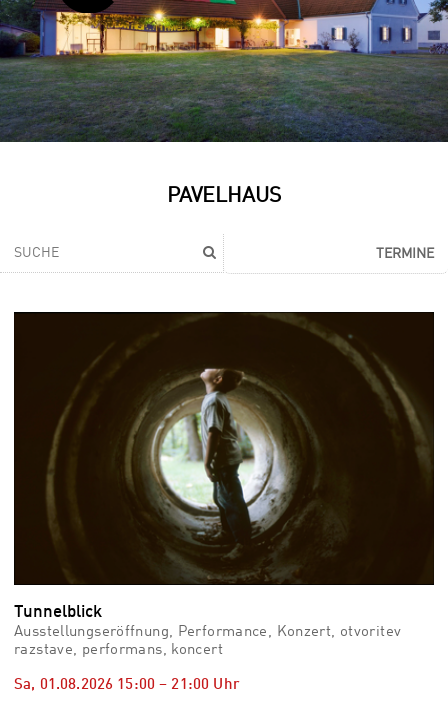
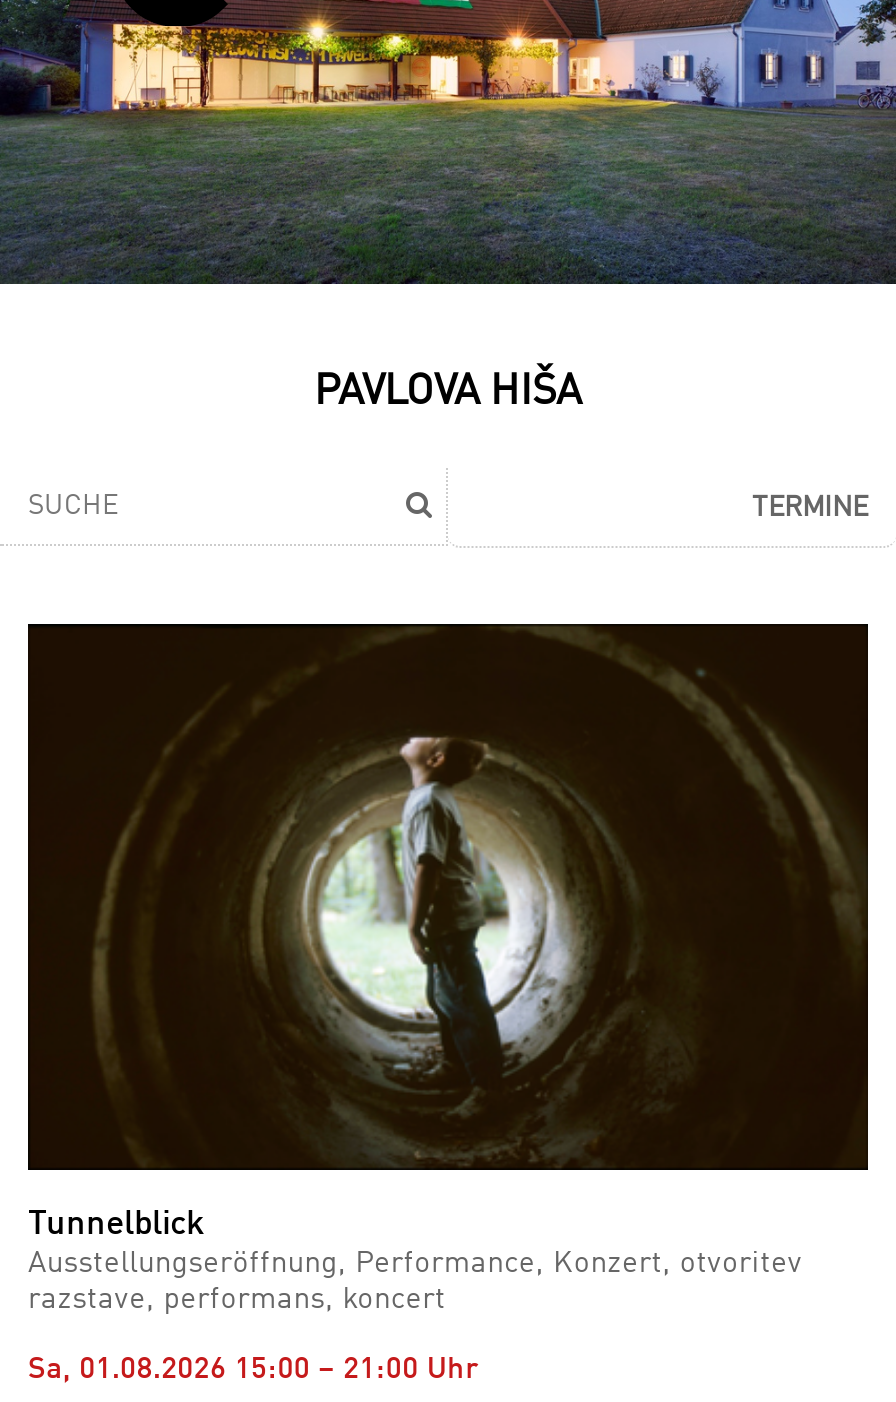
- PAVELHAUS
+ PAVLOVA HIŠA
